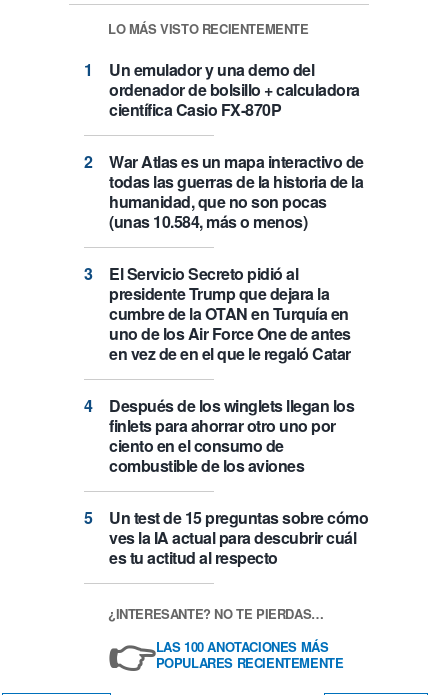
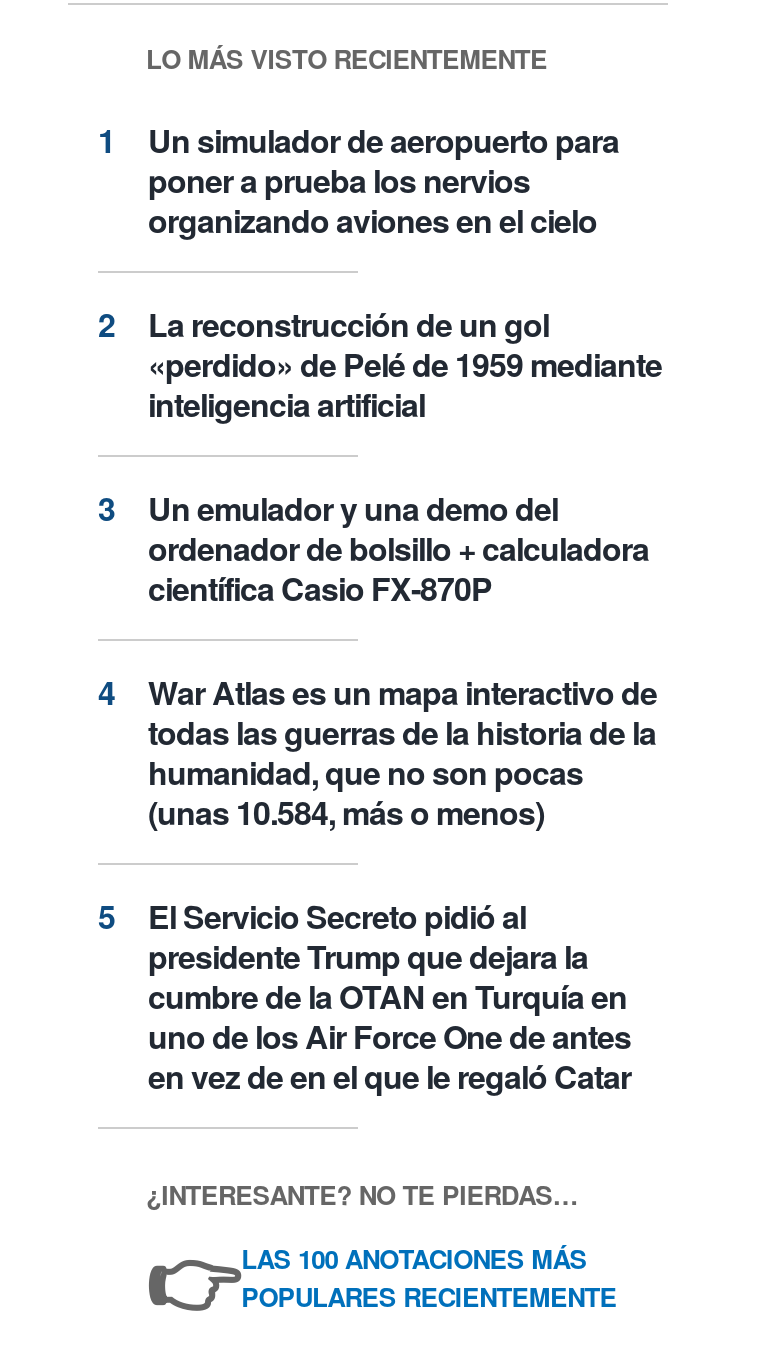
+ Un simulador de aeropuerto para
+ poner a prueba los nervios
+ organizando aviones en el cielo
+ La reconstrucción de un gol
+ «perdido» de Pelé de 1959 mediante
+ inteligencia artificial

moved down: Un emulador y una demo del | ordenador de bolsillo + calculadora | científica Casio FX-870P | ... | uno de los Air Force One de antes | en vez de en el que le regaló Catar

- Después de los winglets llegan los
- finlets para ahorrar otro uno por
- ciento en el consumo de
- combustible de los aviones
- Un test de 15 preguntas sobre cómo
- ves la IA actual para descubrir cuál
- es tu actitud al respecto
